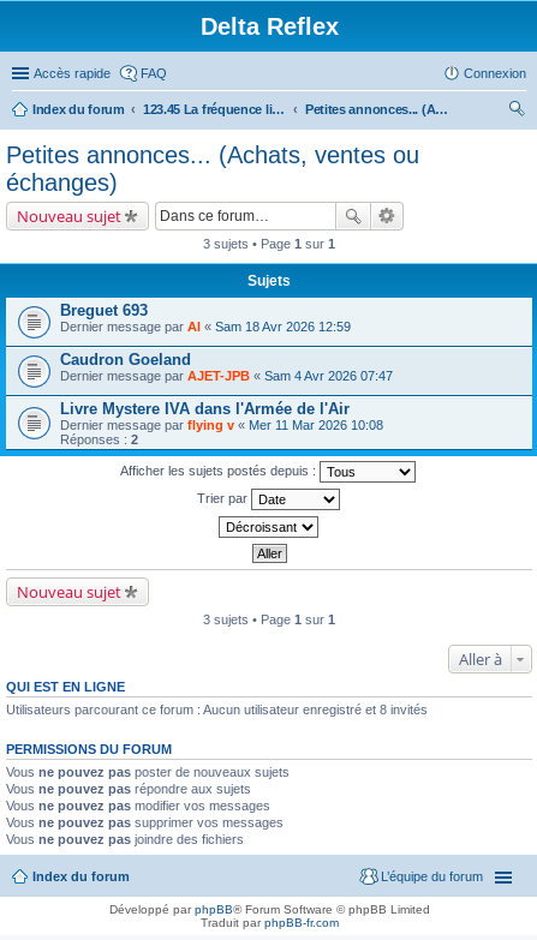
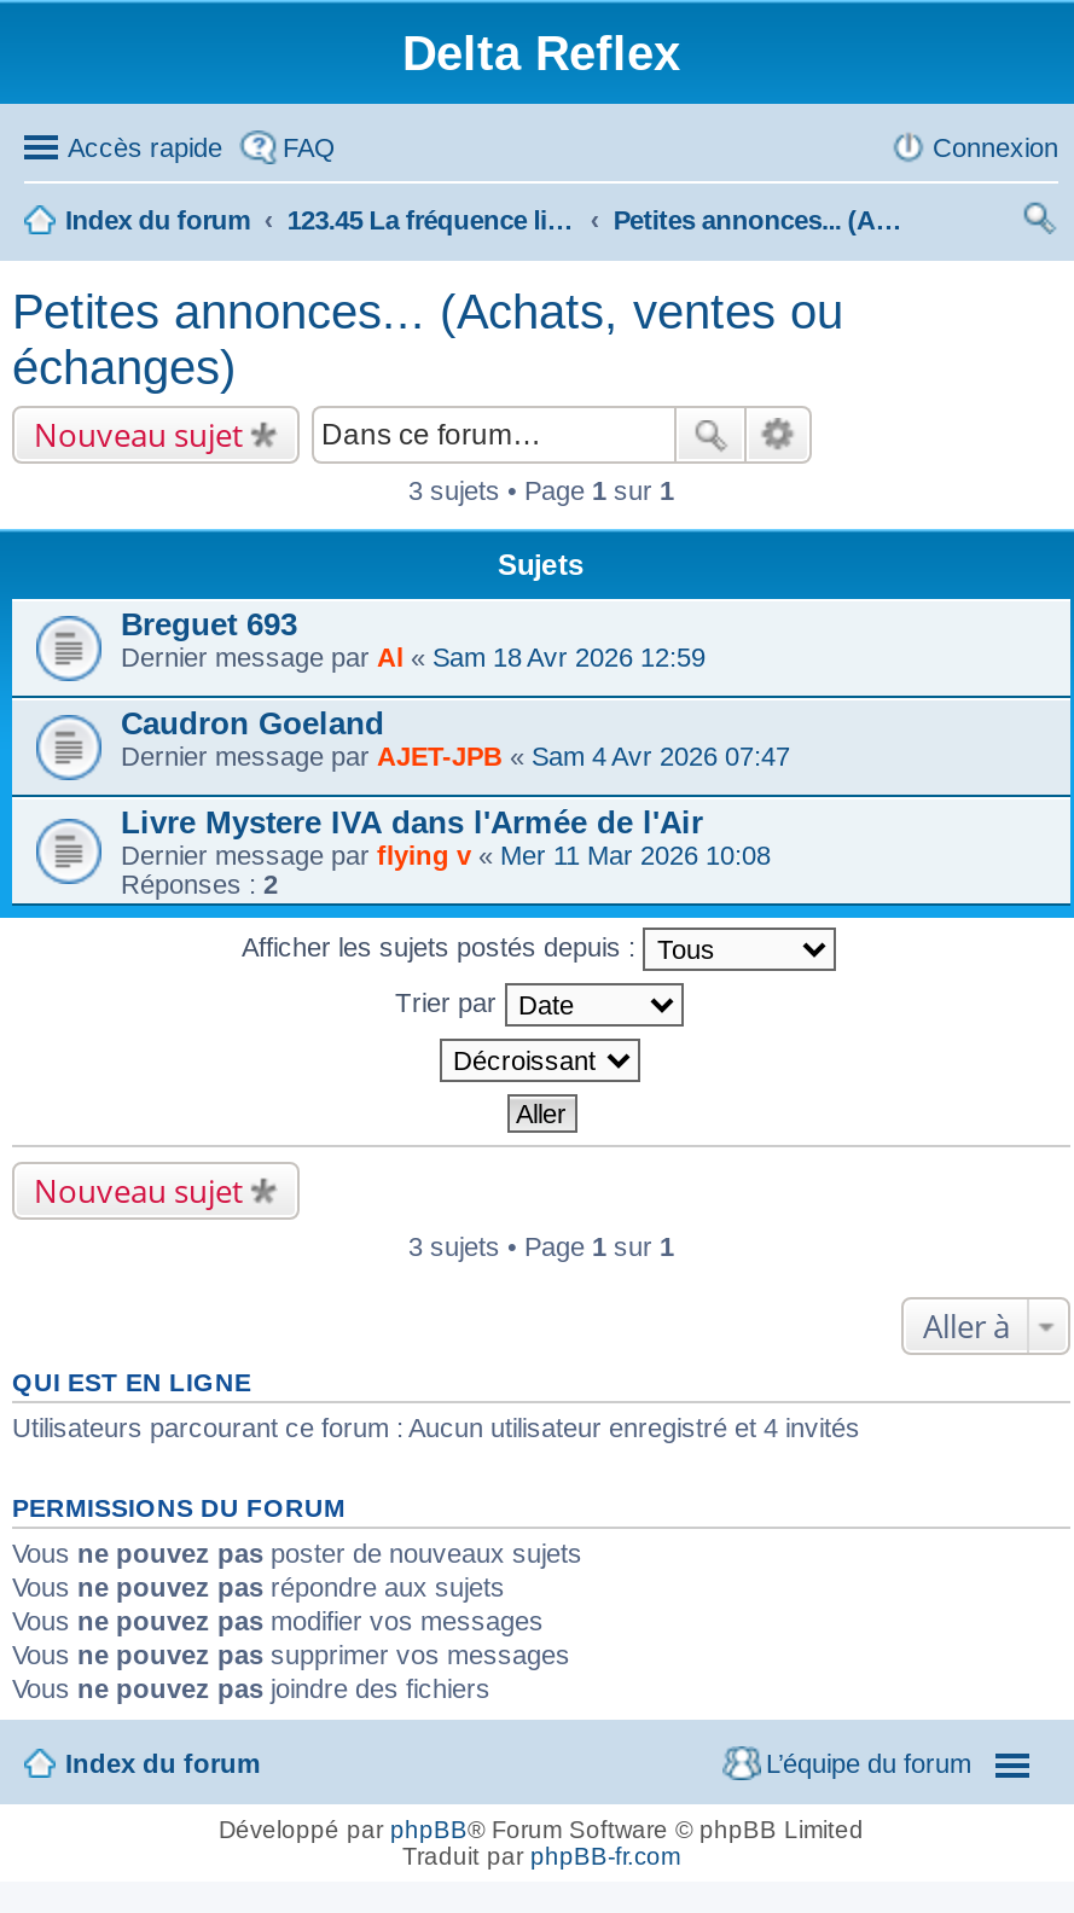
- Utilisateurs parcourant ce forum : Aucun utilisateur enregistré et 8 invités
+ Utilisateurs parcourant ce forum : Aucun utilisateur enregistré et 4 invités
